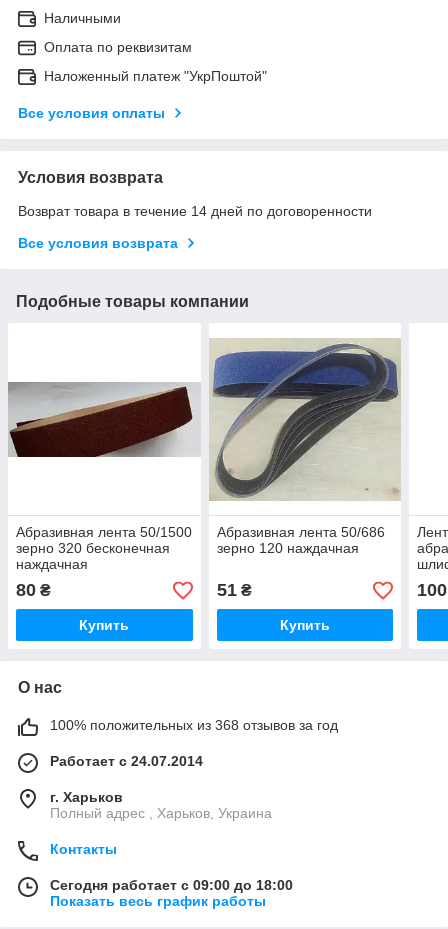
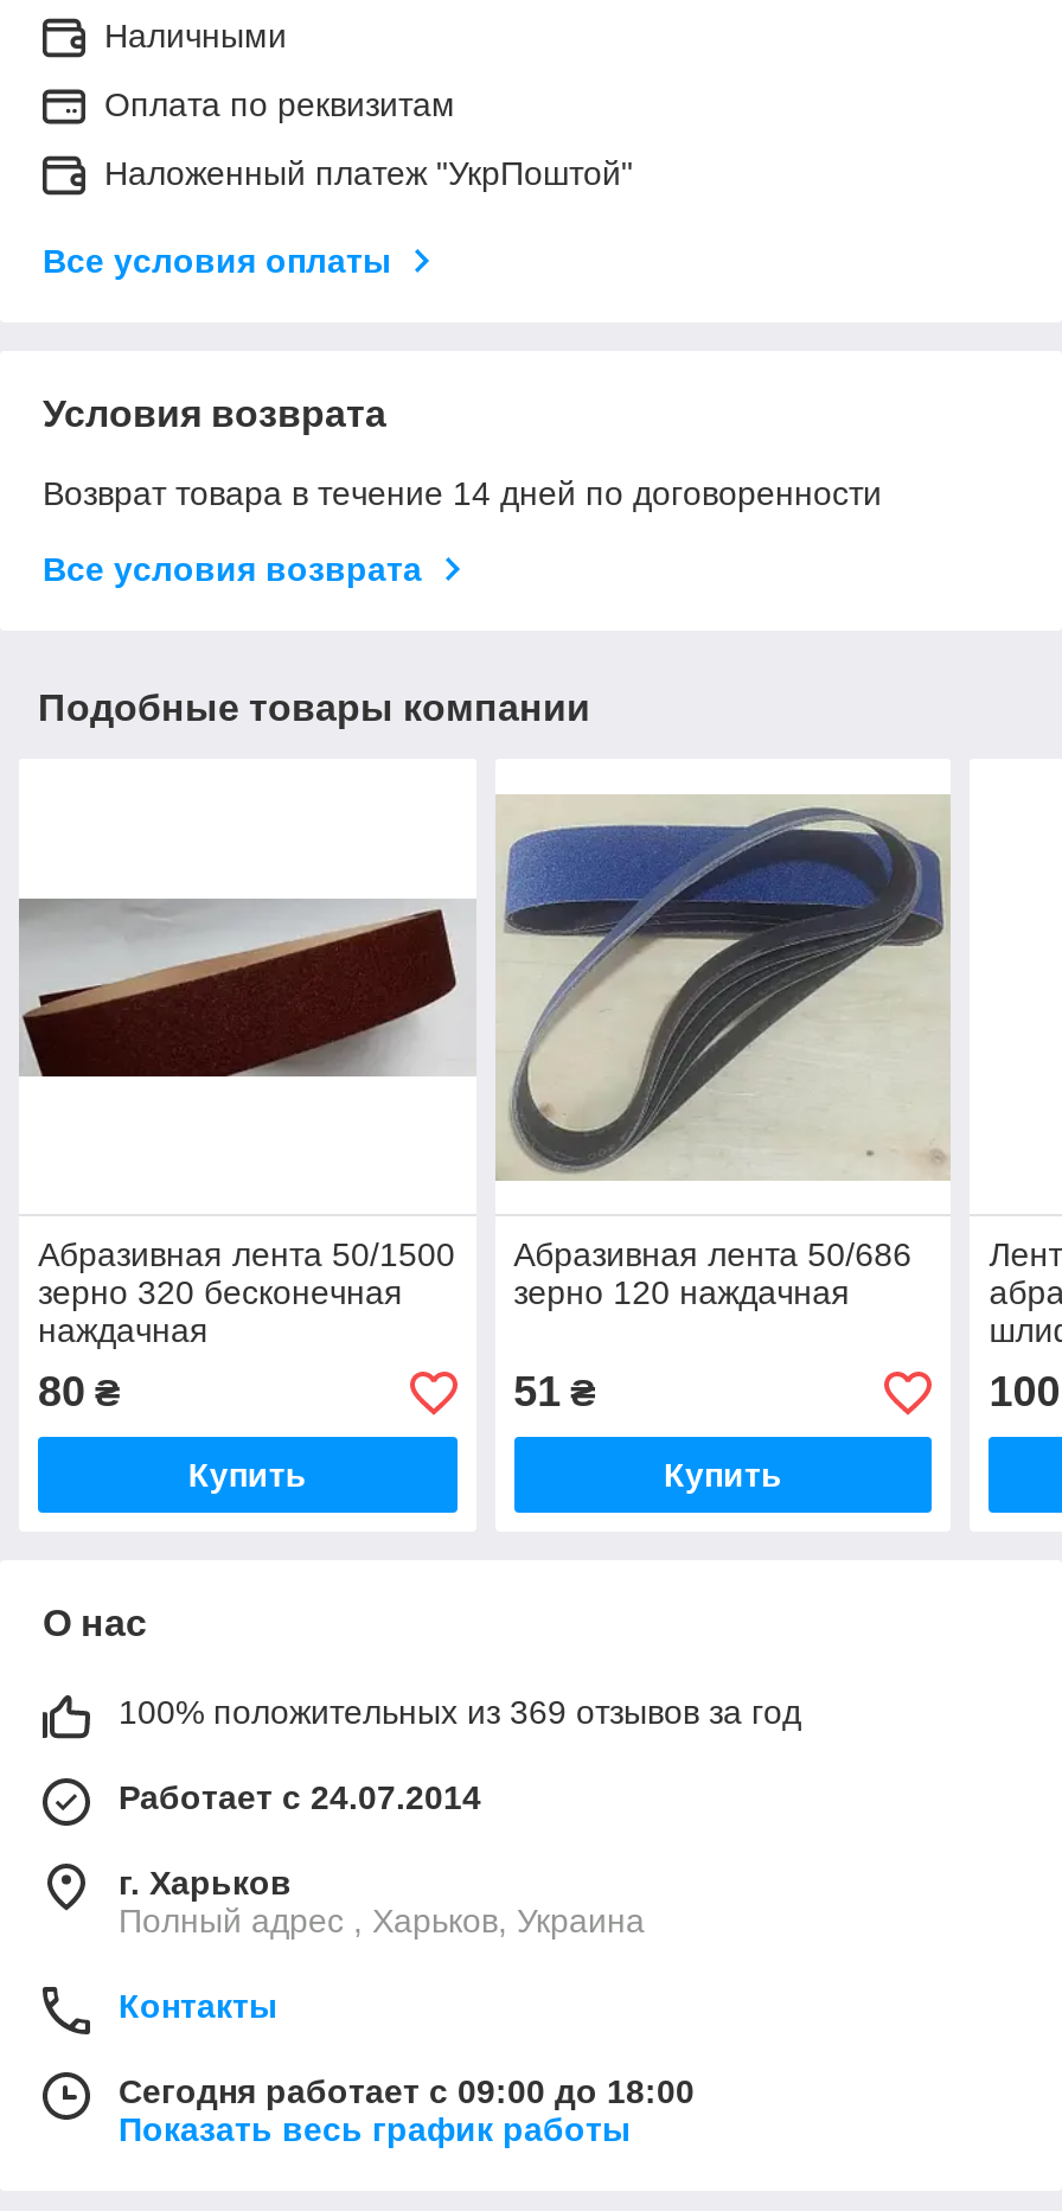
- 100% положительных из 368 отзывов за год
+ 100% положительных из 369 отзывов за год
